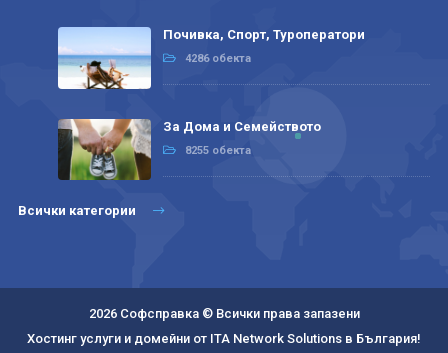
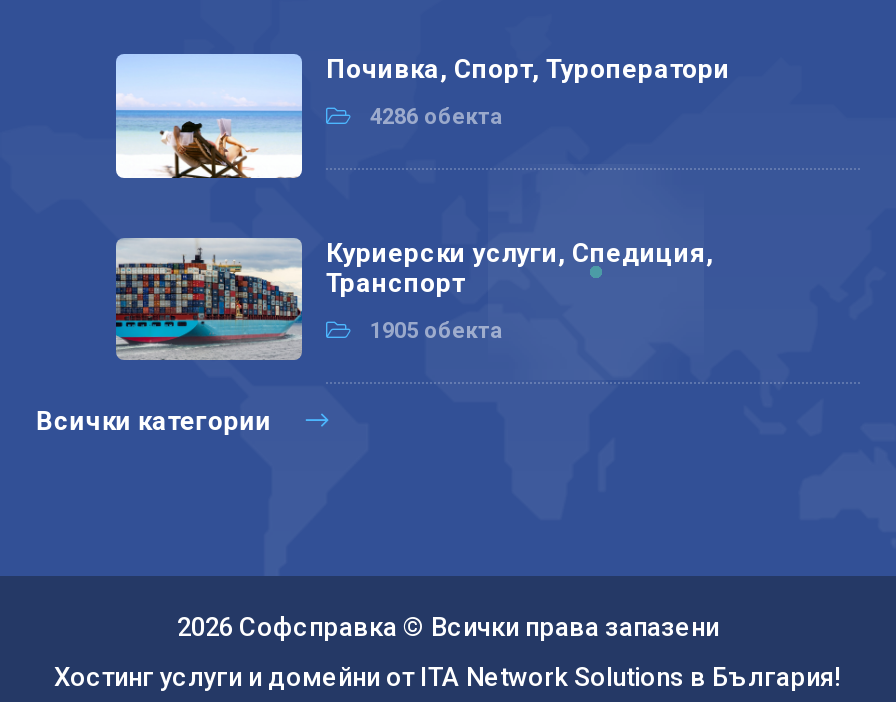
- [image]
- За Дома и Семейството
+ [image]
+ Куриерски услуги, Спедиция,
+ Транспорт

- 8255 обекта
+ 1905 обекта
